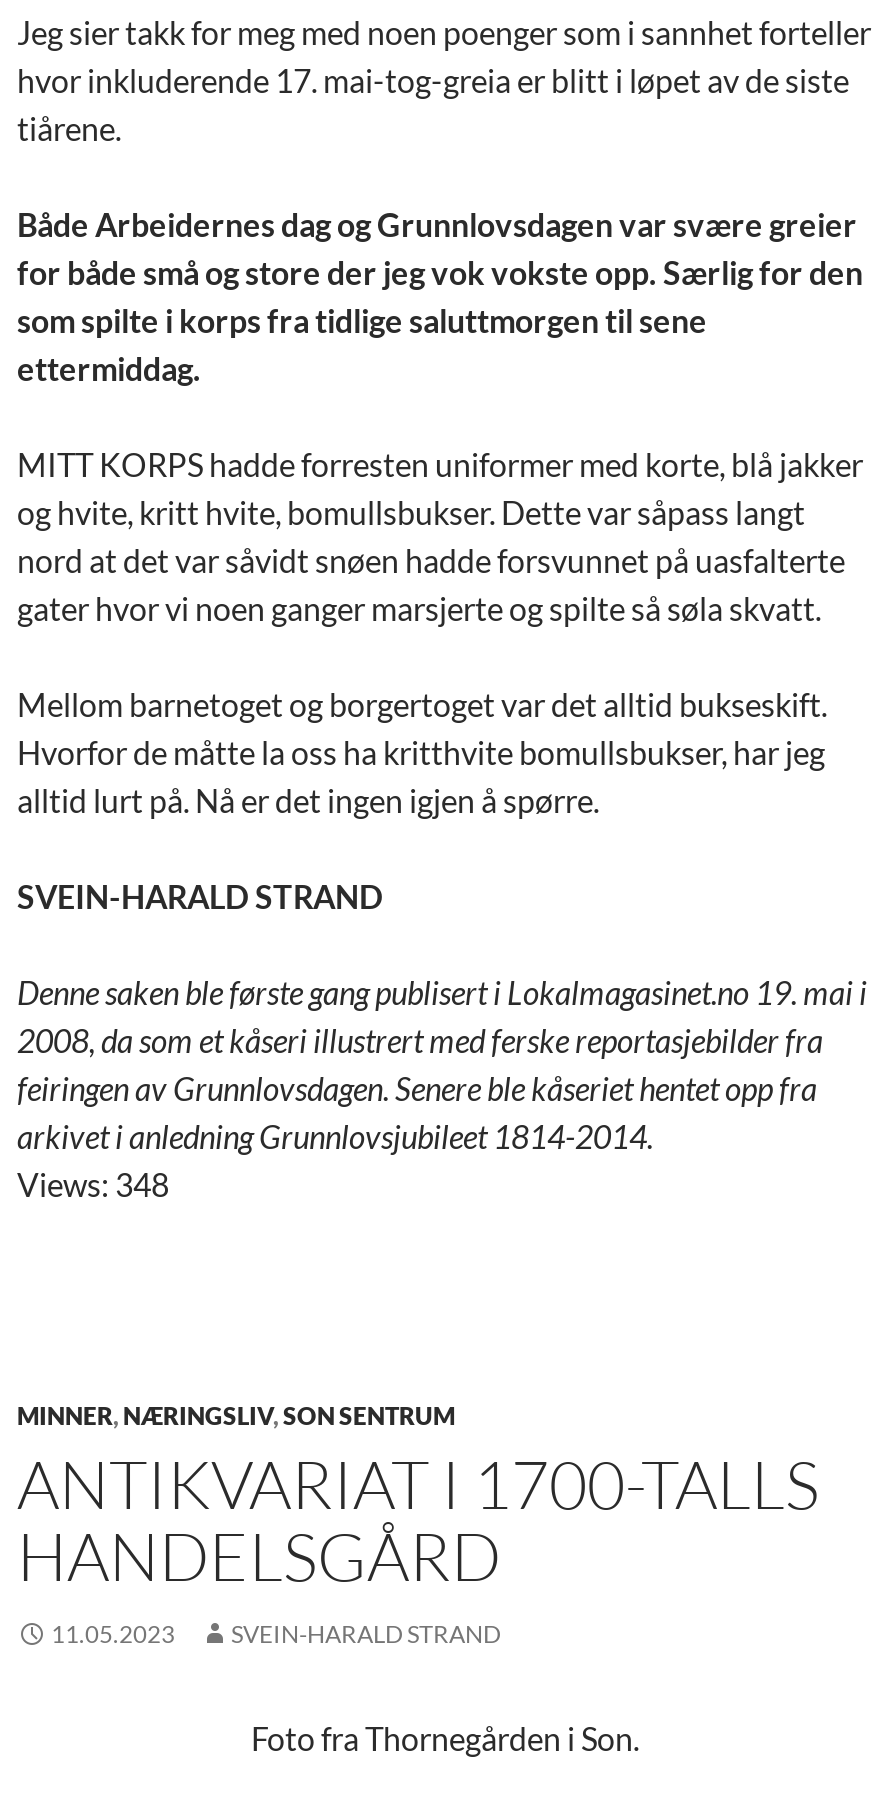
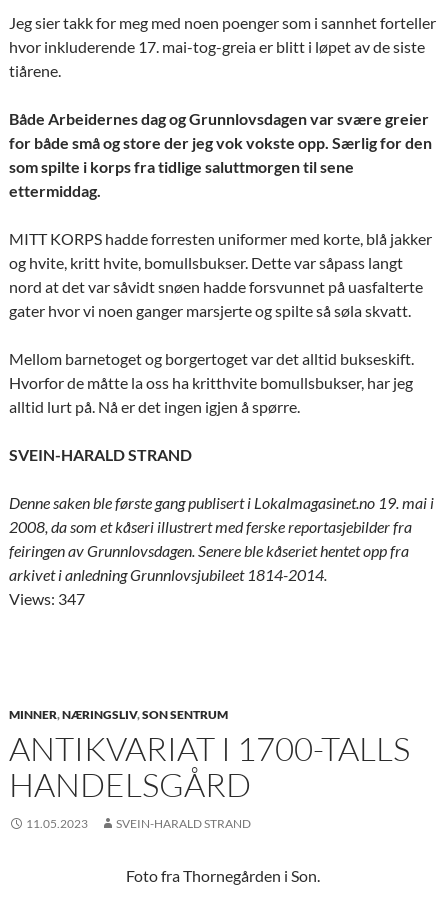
- Views: 348
+ Views: 347
